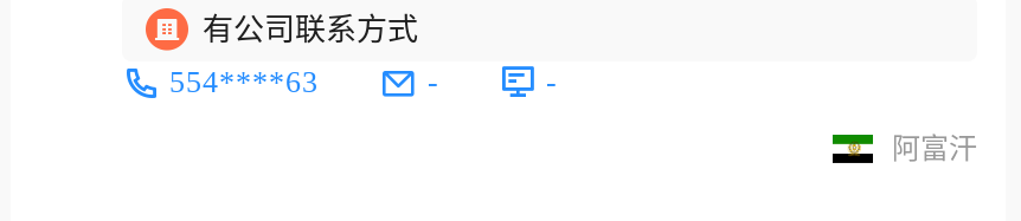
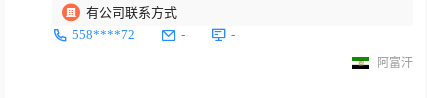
- 554****63
+ 558****72
